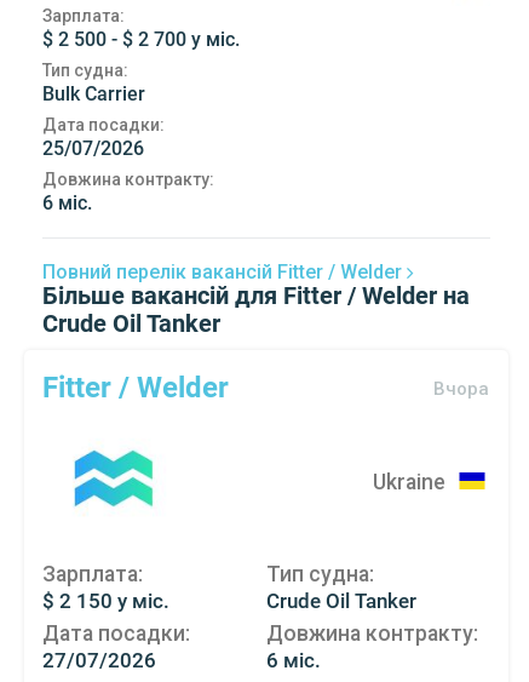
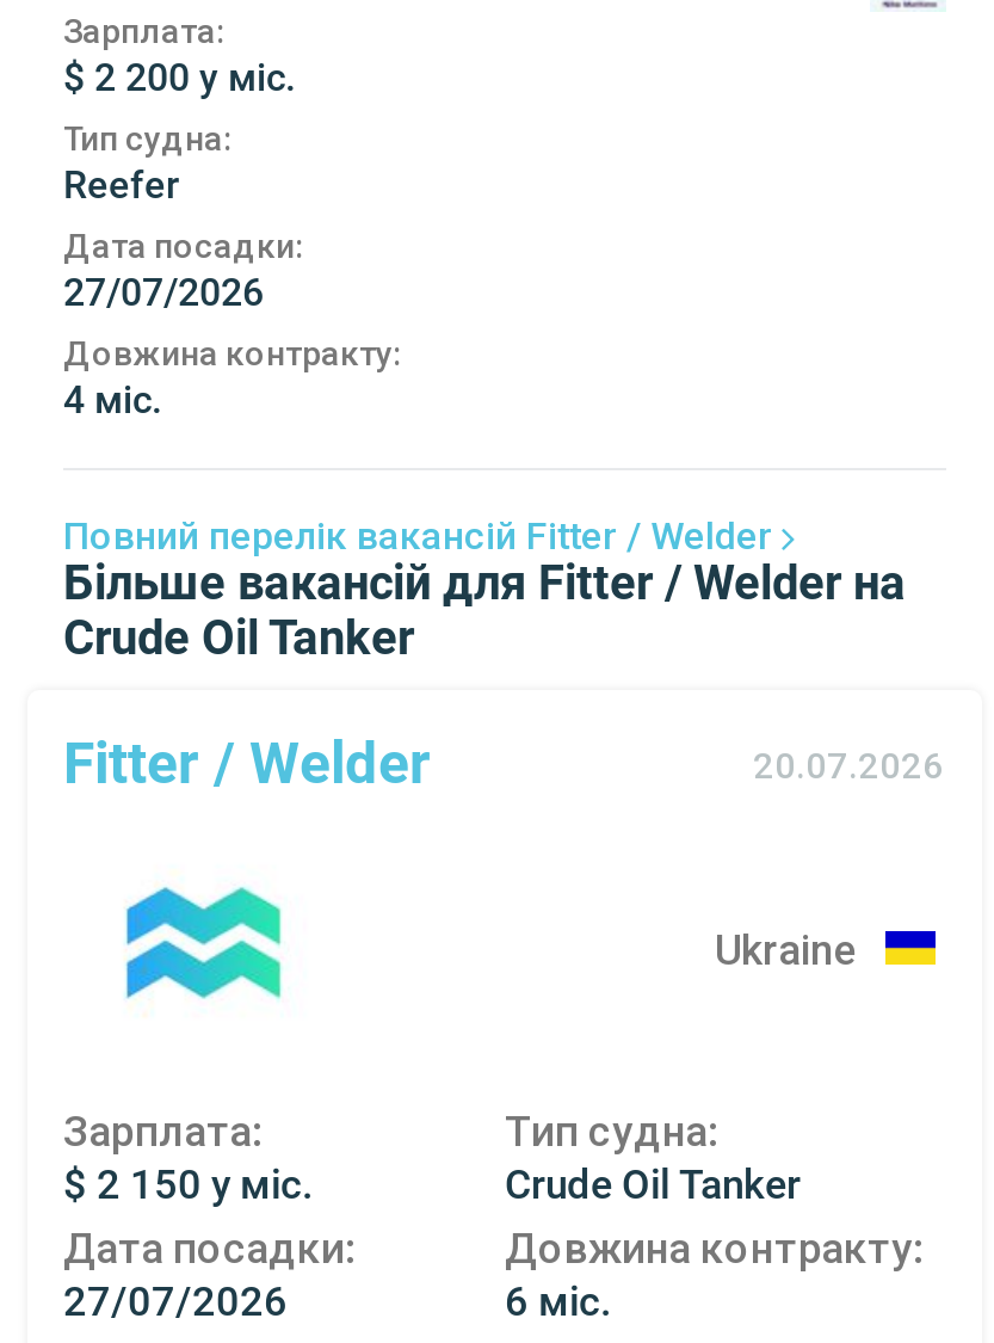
- $ 2 500 - $ 2 700 у міс.
+ $ 2 200 у міс.

- Bulk Carrier
+ Reefer

- 25/07/2026
+ 27/07/2026

- 6 міс.
+ 4 міс.

- Вчора
+ 20.07.2026
